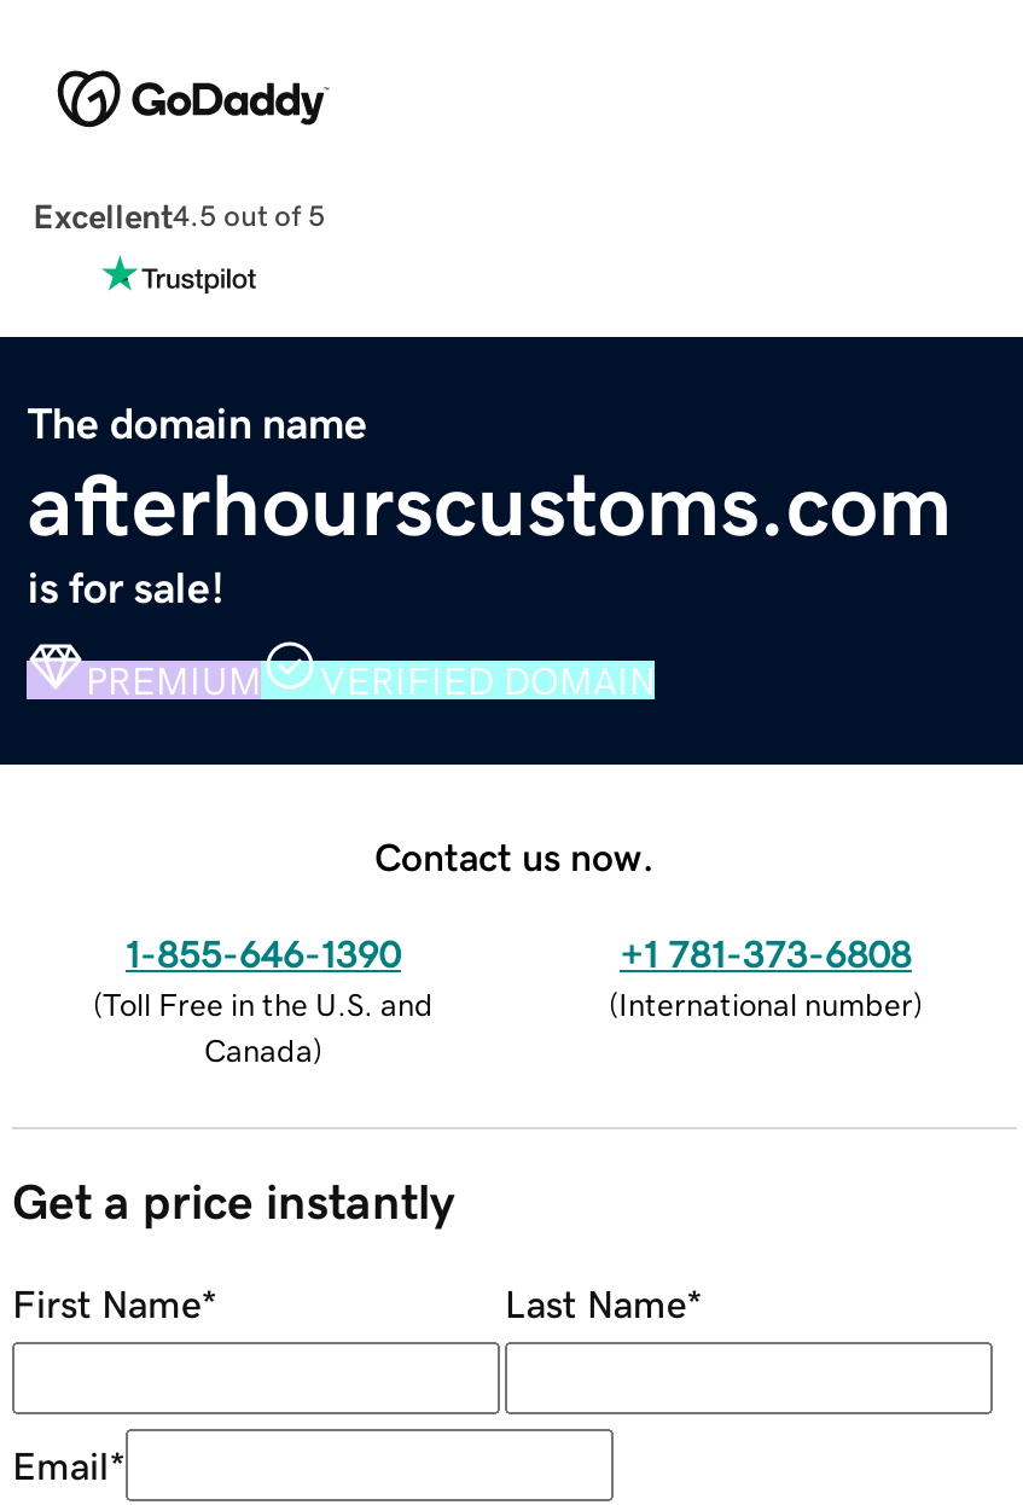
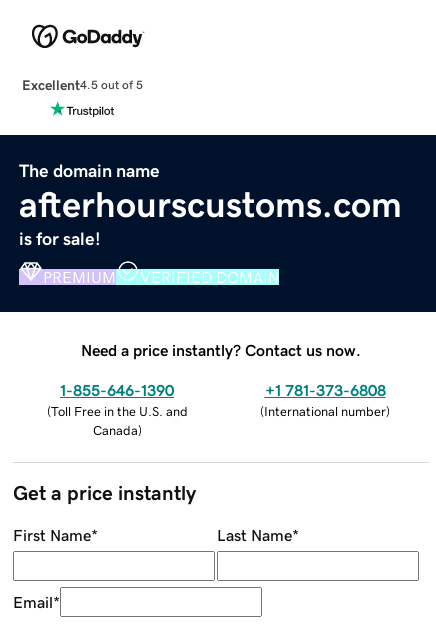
- Contact us now.
+ Need a price instantly? Contact us now.
